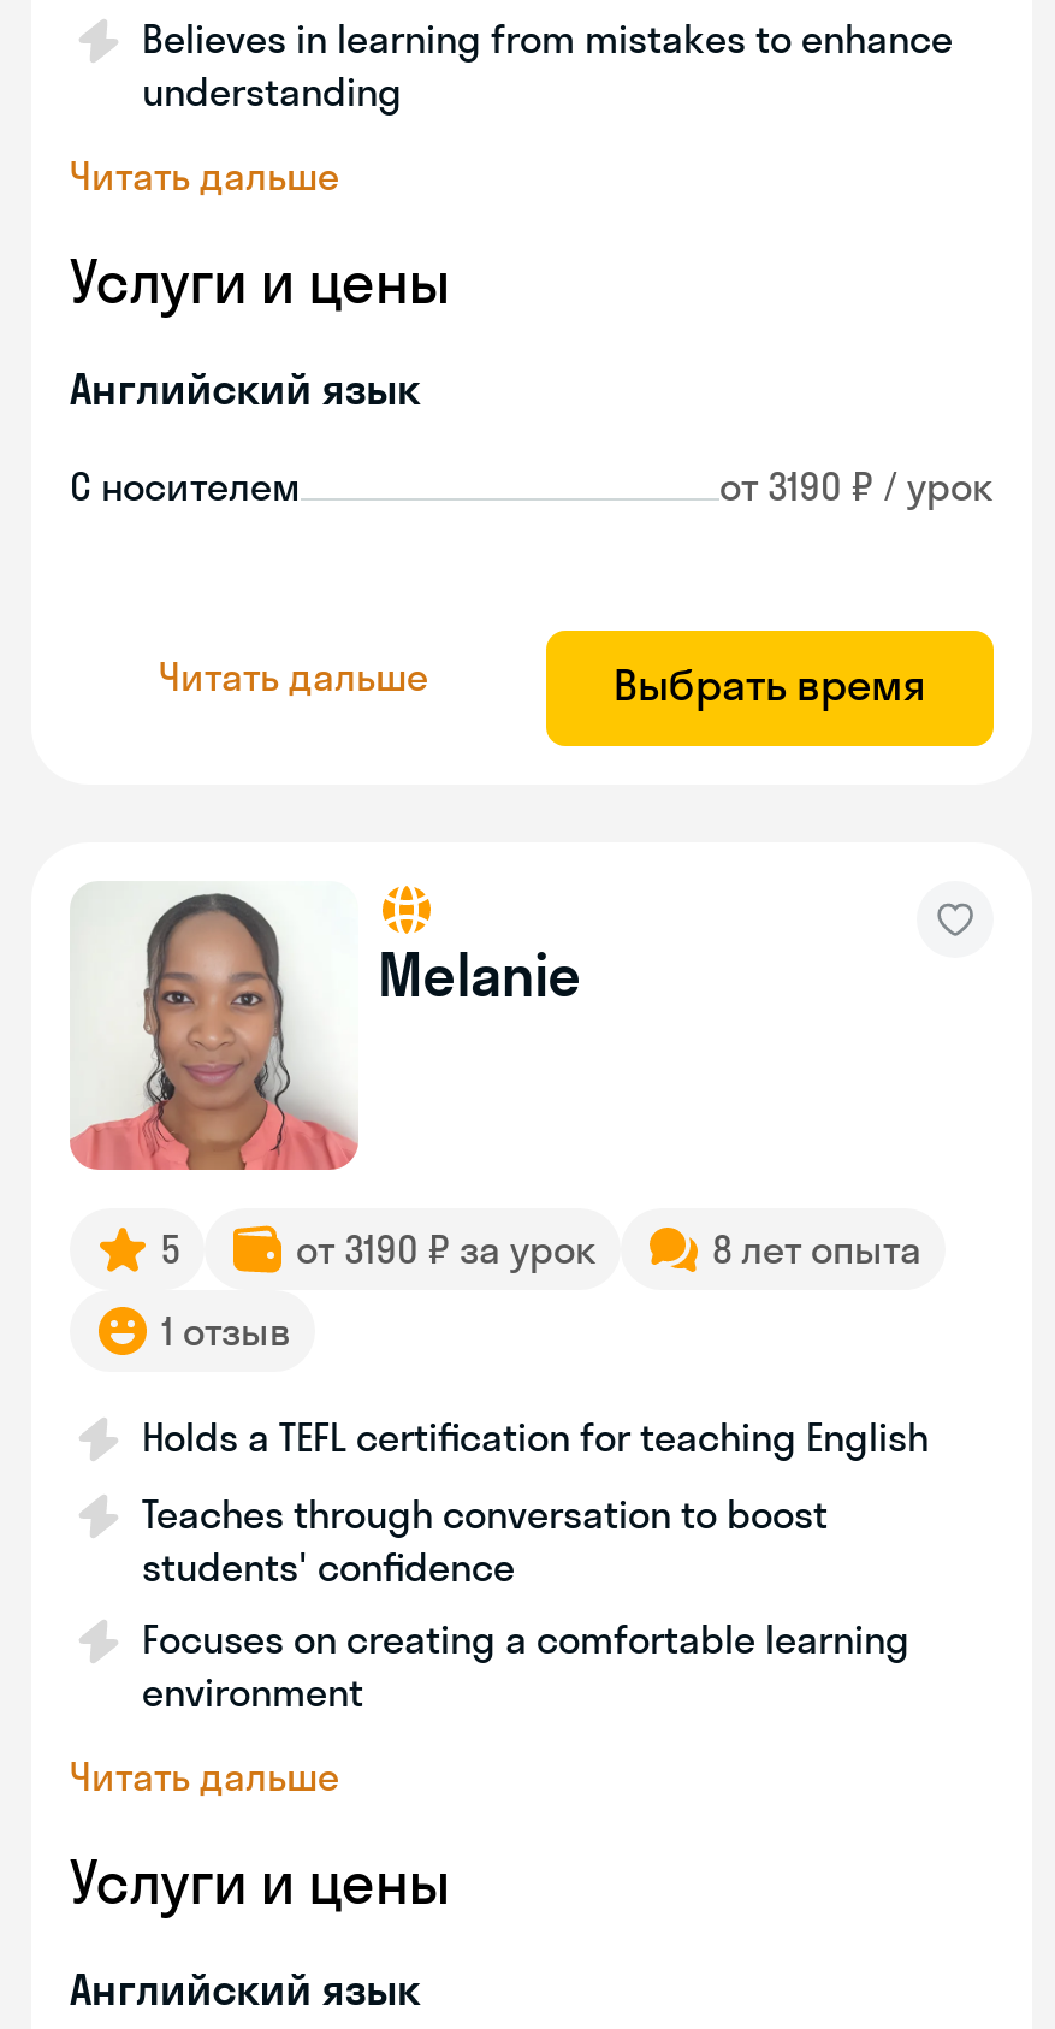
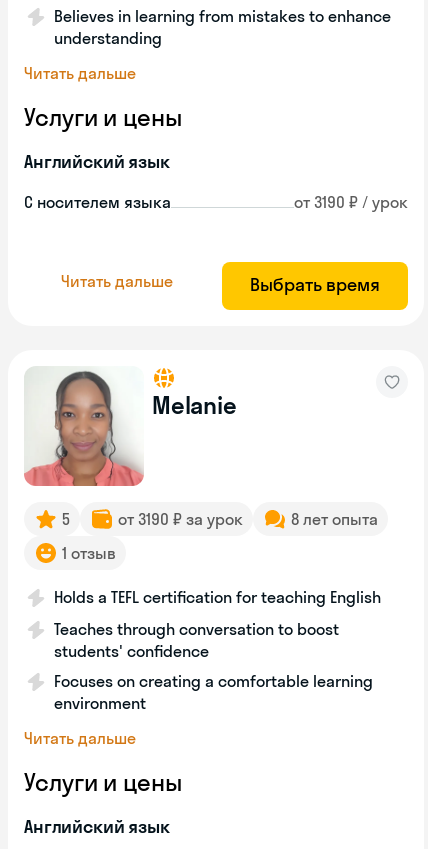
- С носителем
+ С носителем языка
